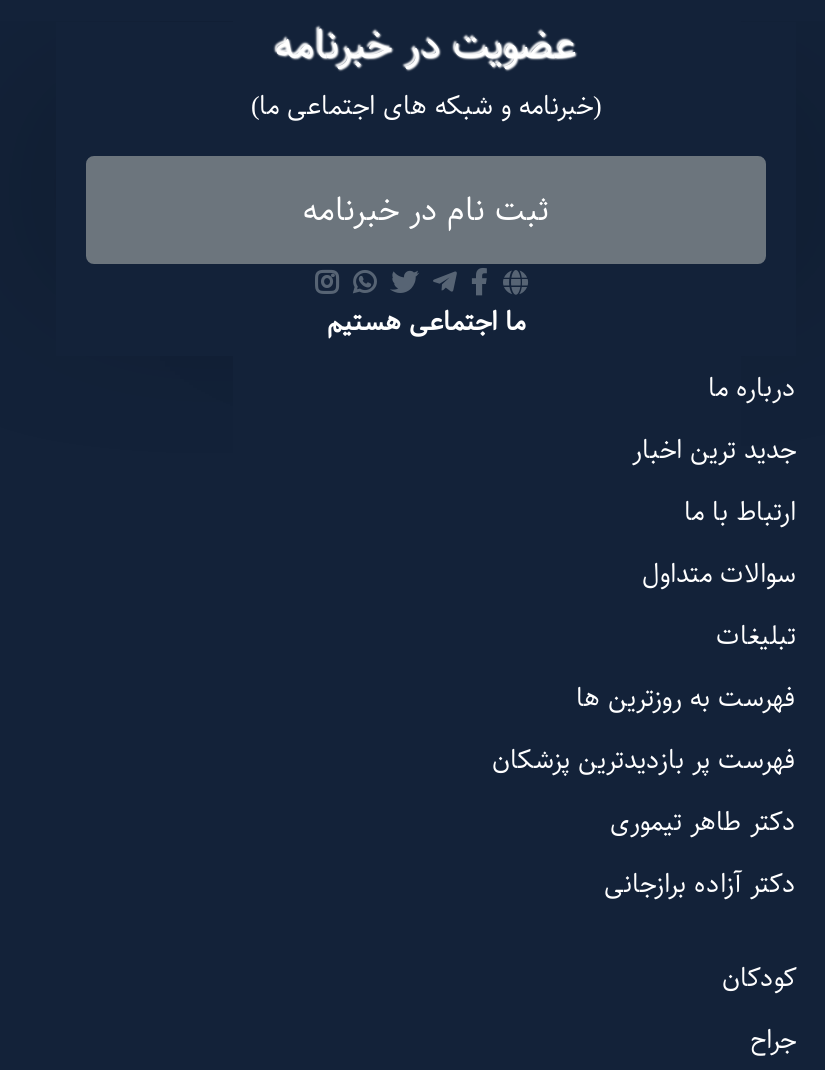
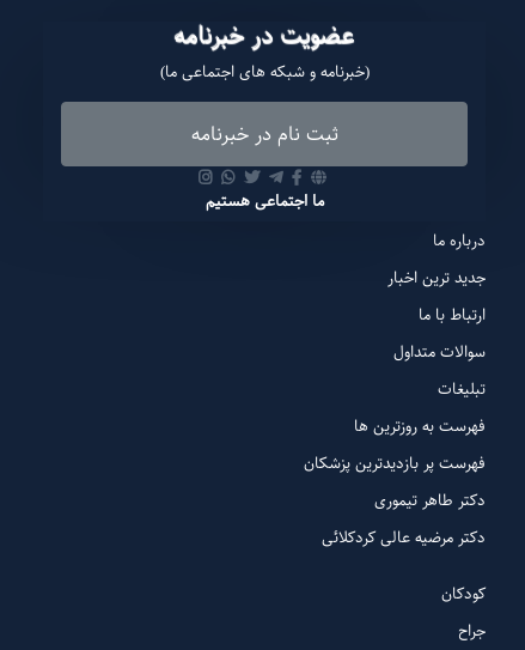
- دکتر آزاده برازجانی
+ دکتر مرضیه عالی کردکلائی
